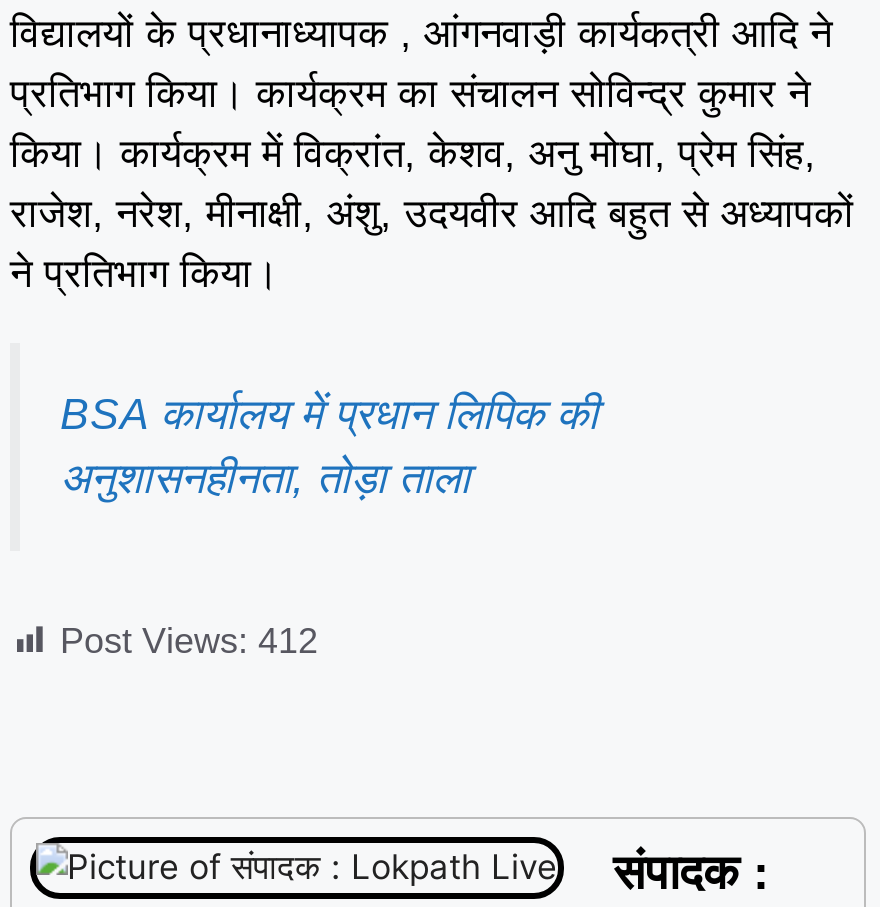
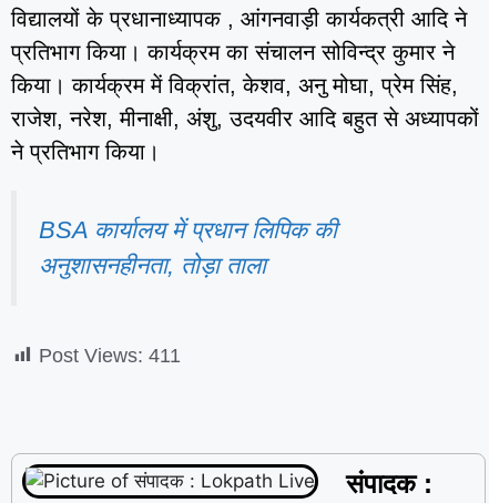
- Post Views: 412
+ Post Views: 411
